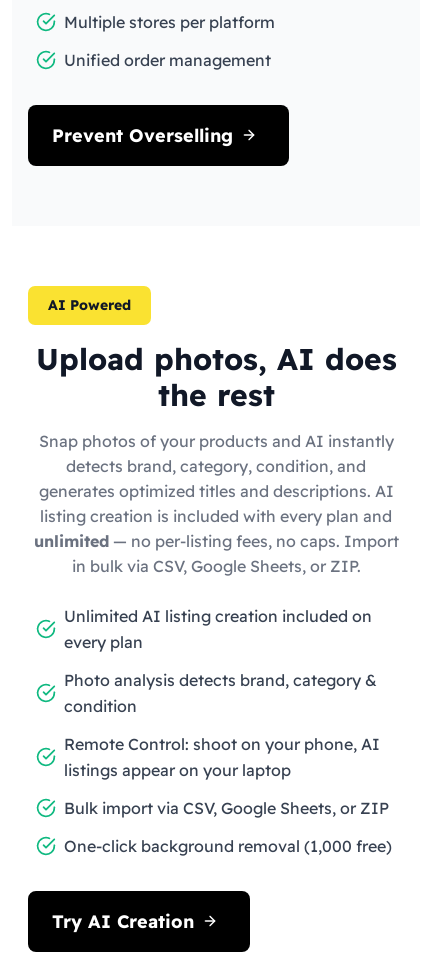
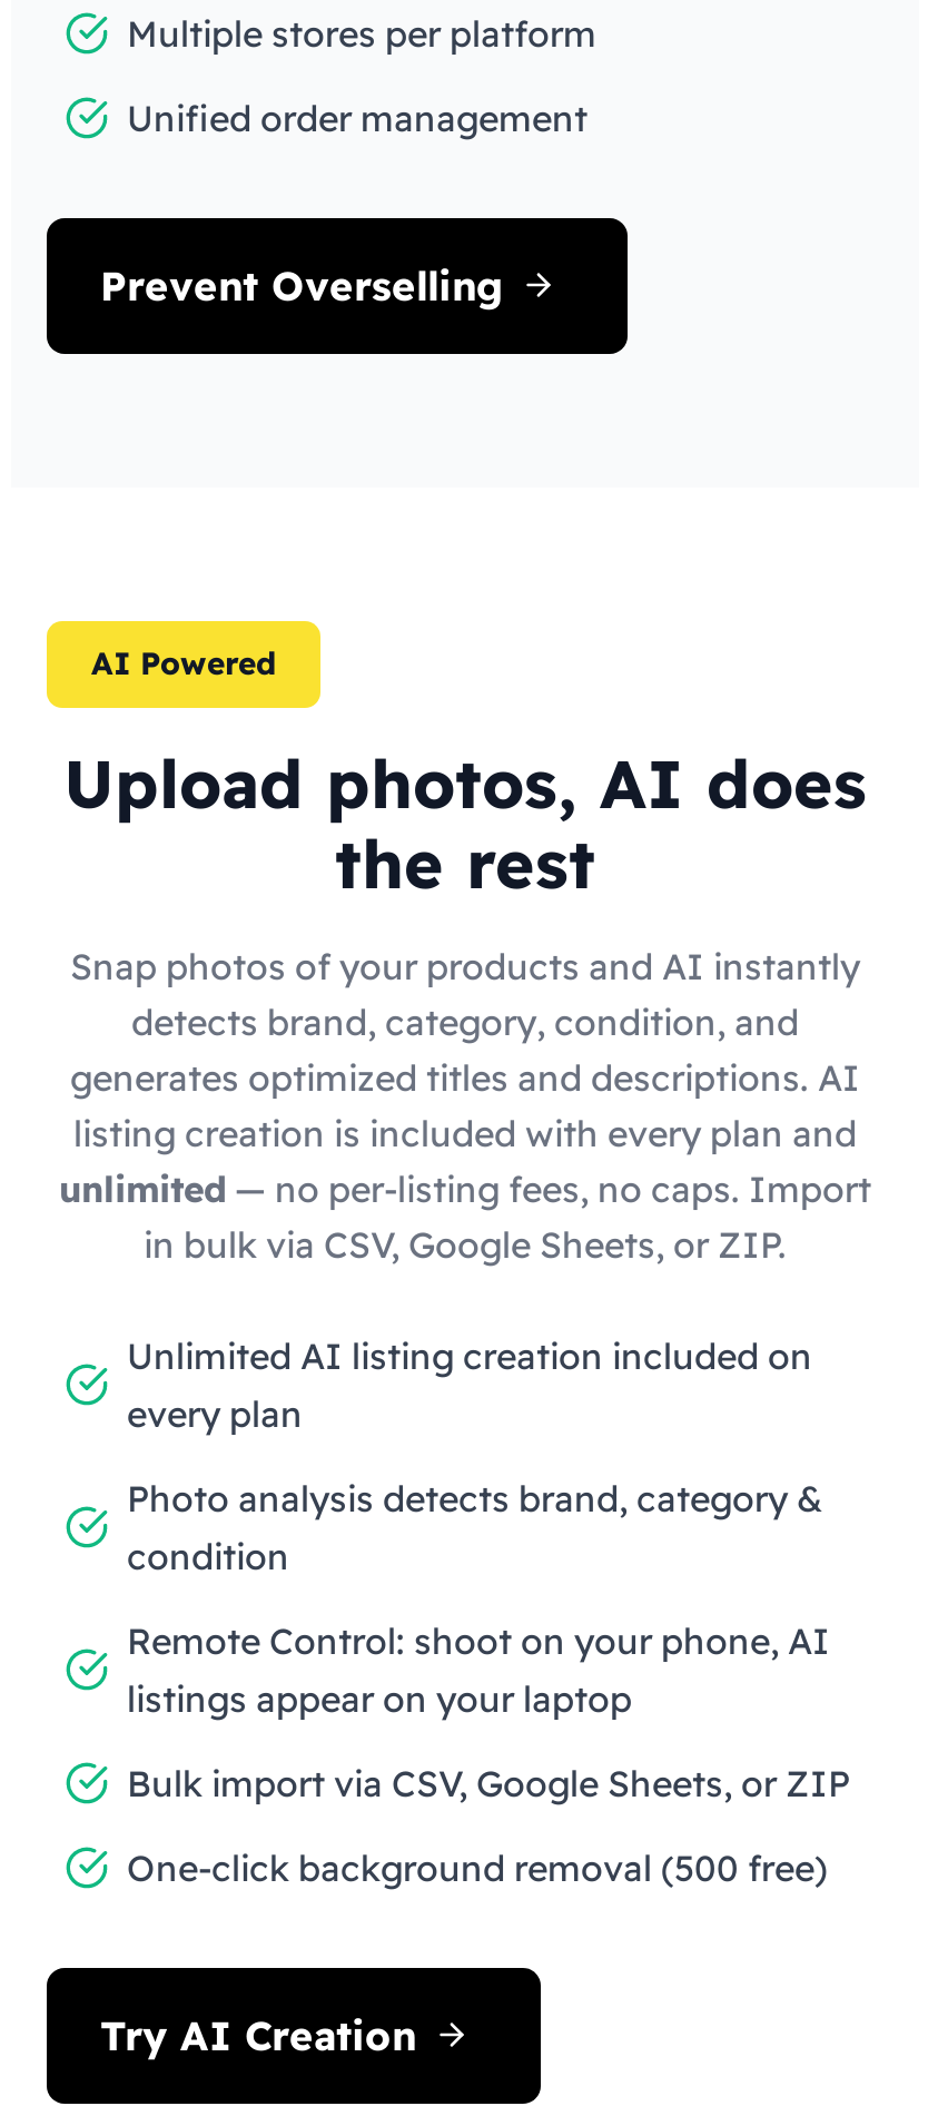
- One-click background removal (1,000 free)
+ One-click background removal (500 free)
